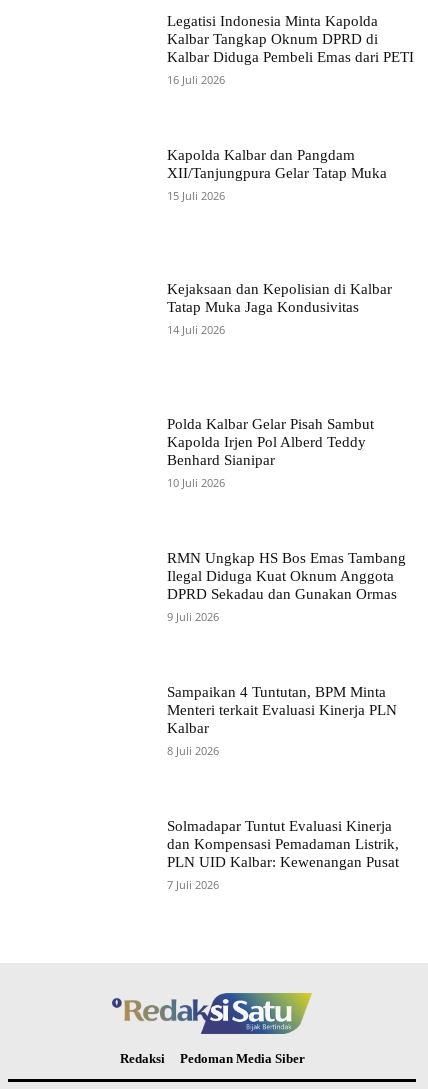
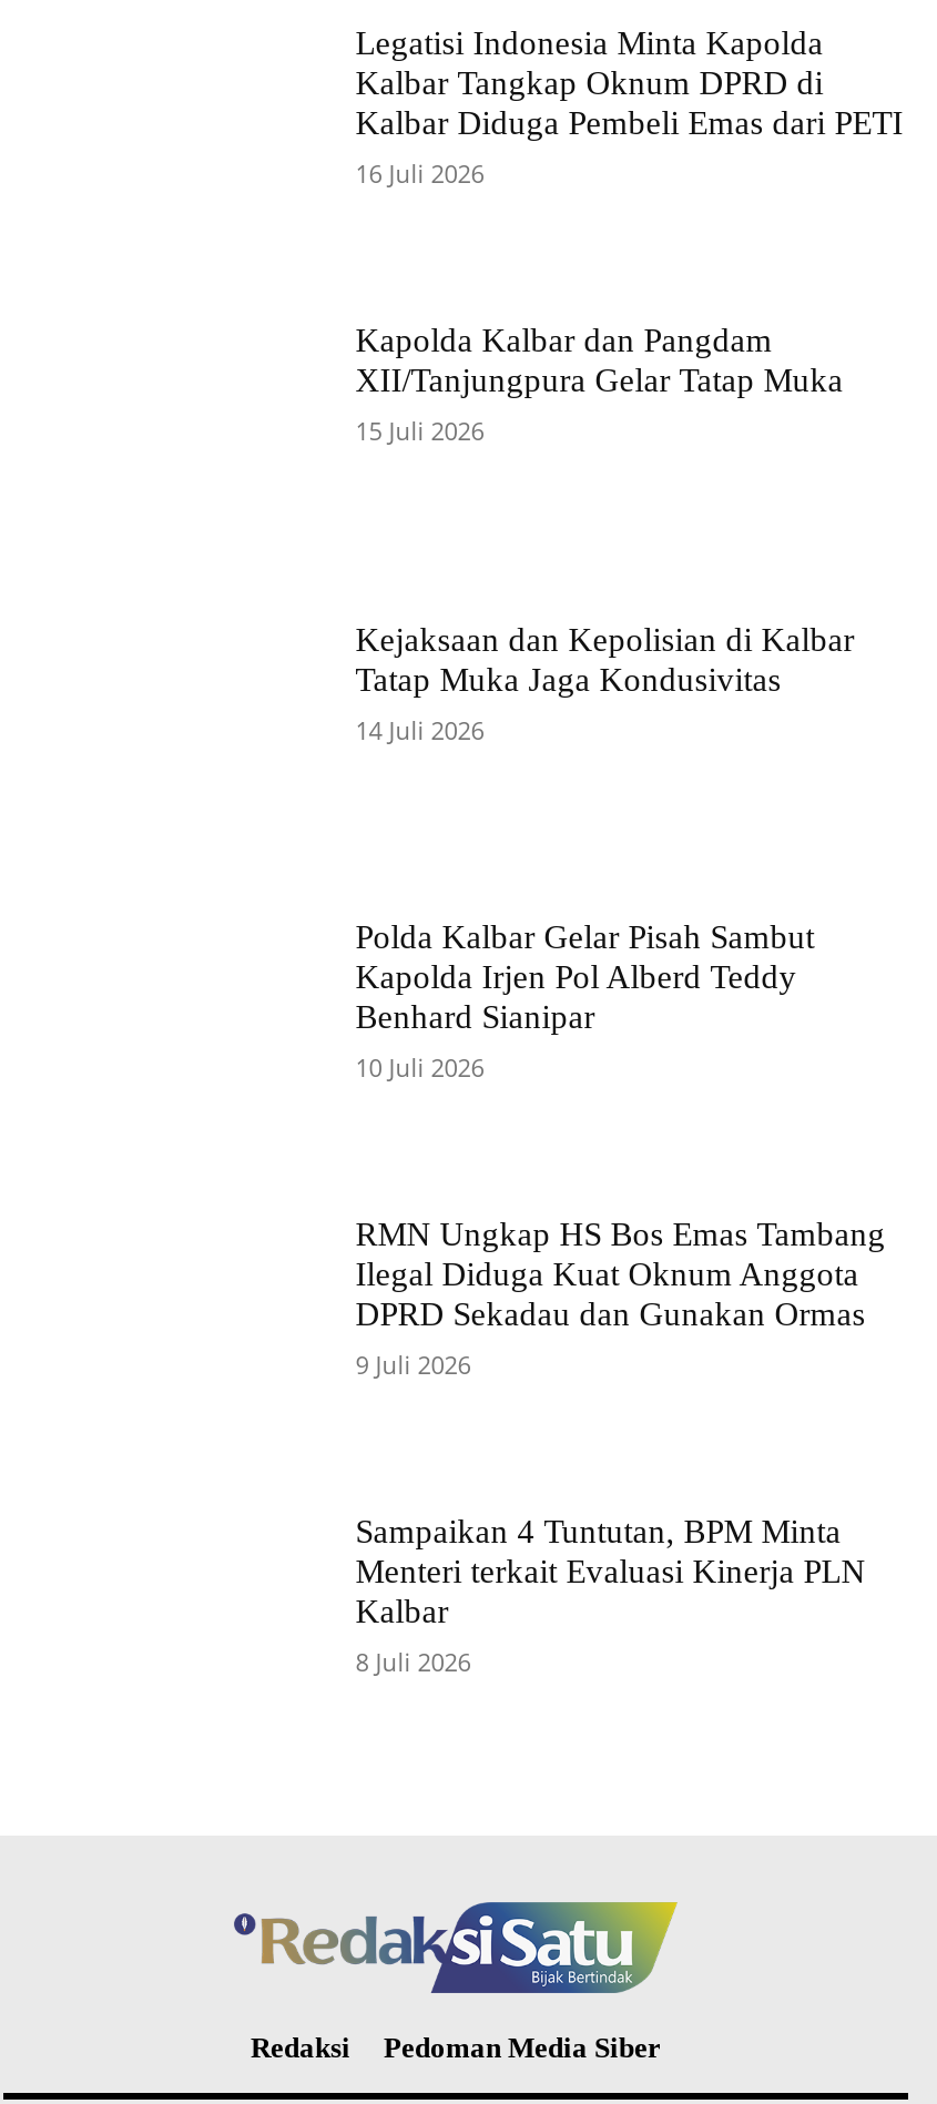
- Solmadapar Tuntut Evaluasi Kinerja
- dan Kompensasi Pemadaman Listrik,
- PLN UID Kalbar: Kewenangan Pusat
- 7 Juli 2026
